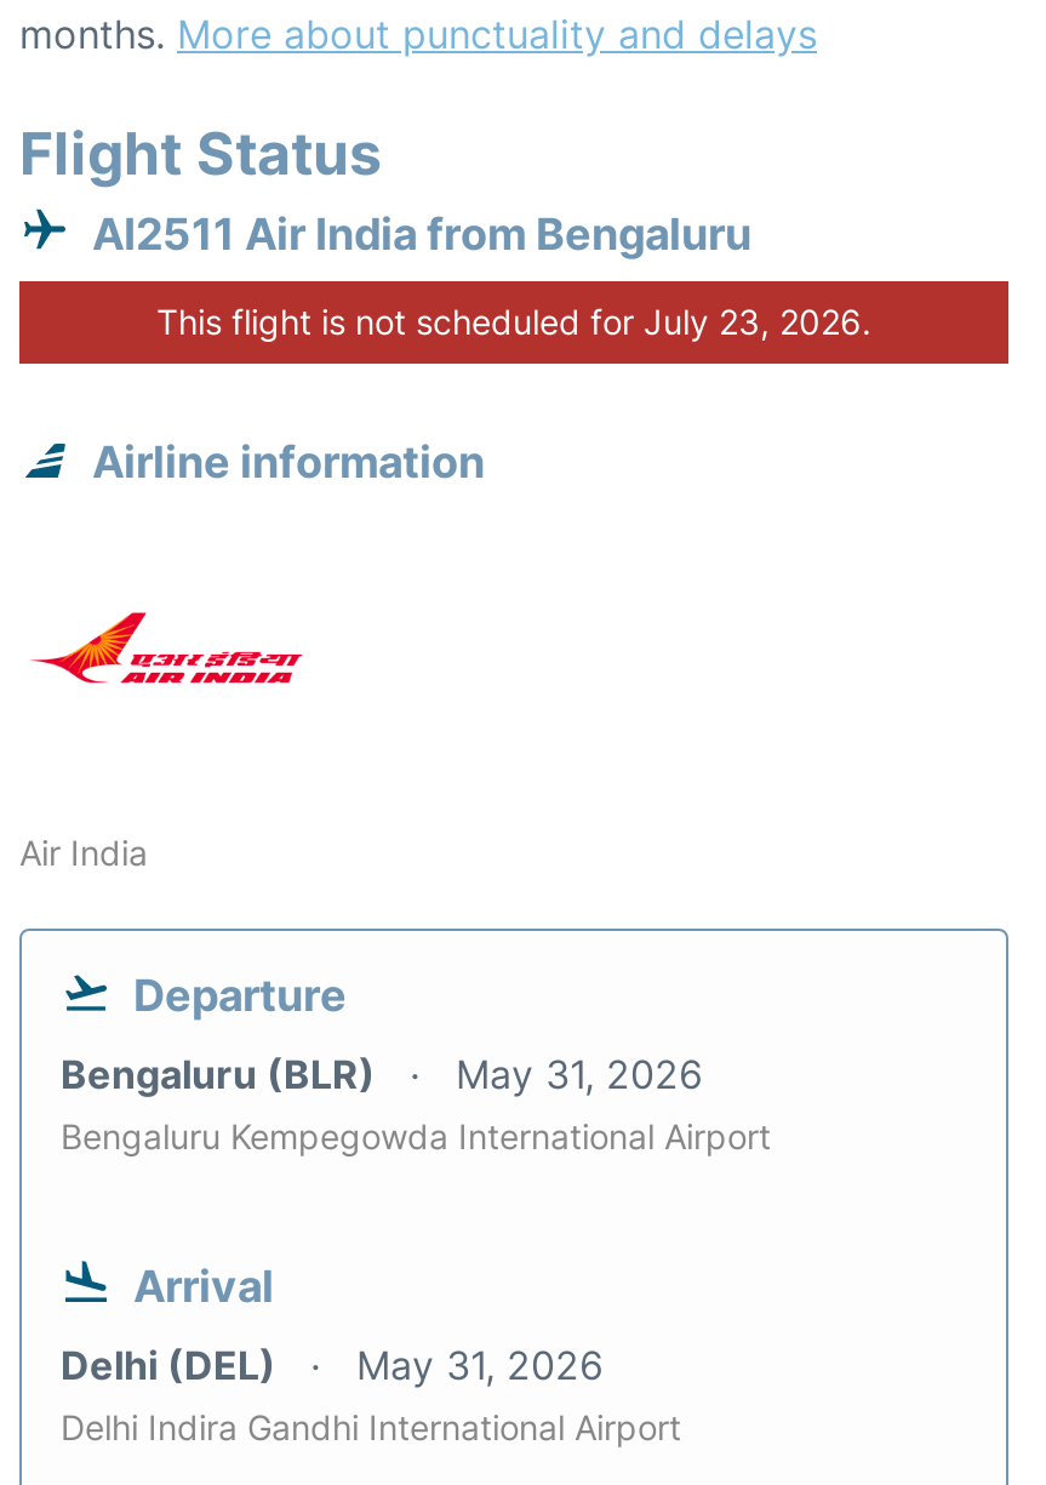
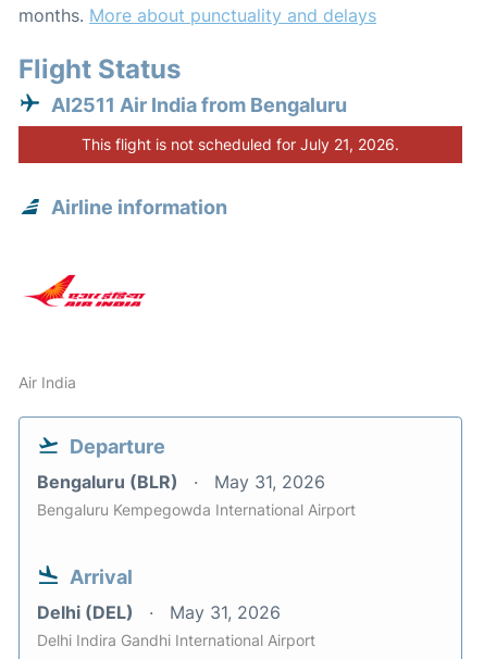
- This flight is not scheduled for July 23, 2026.
+ This flight is not scheduled for July 21, 2026.
